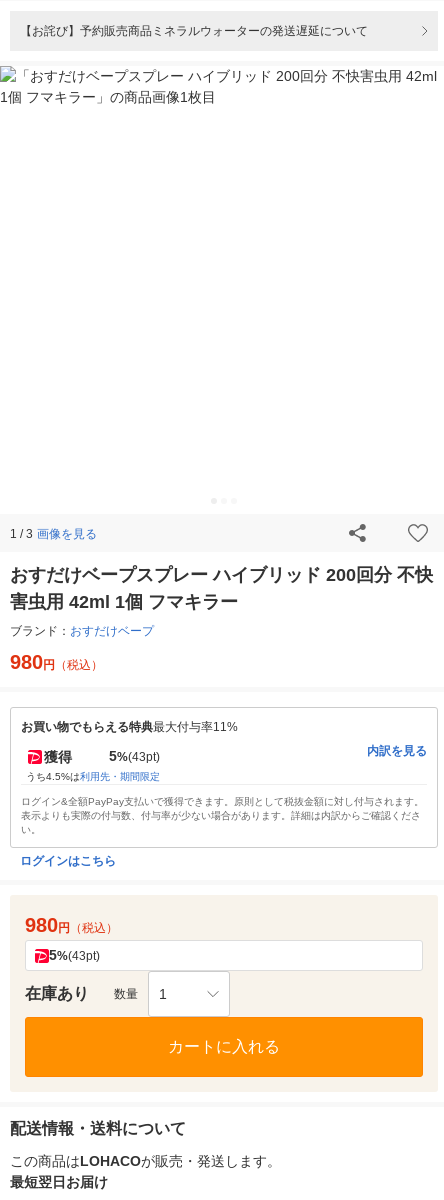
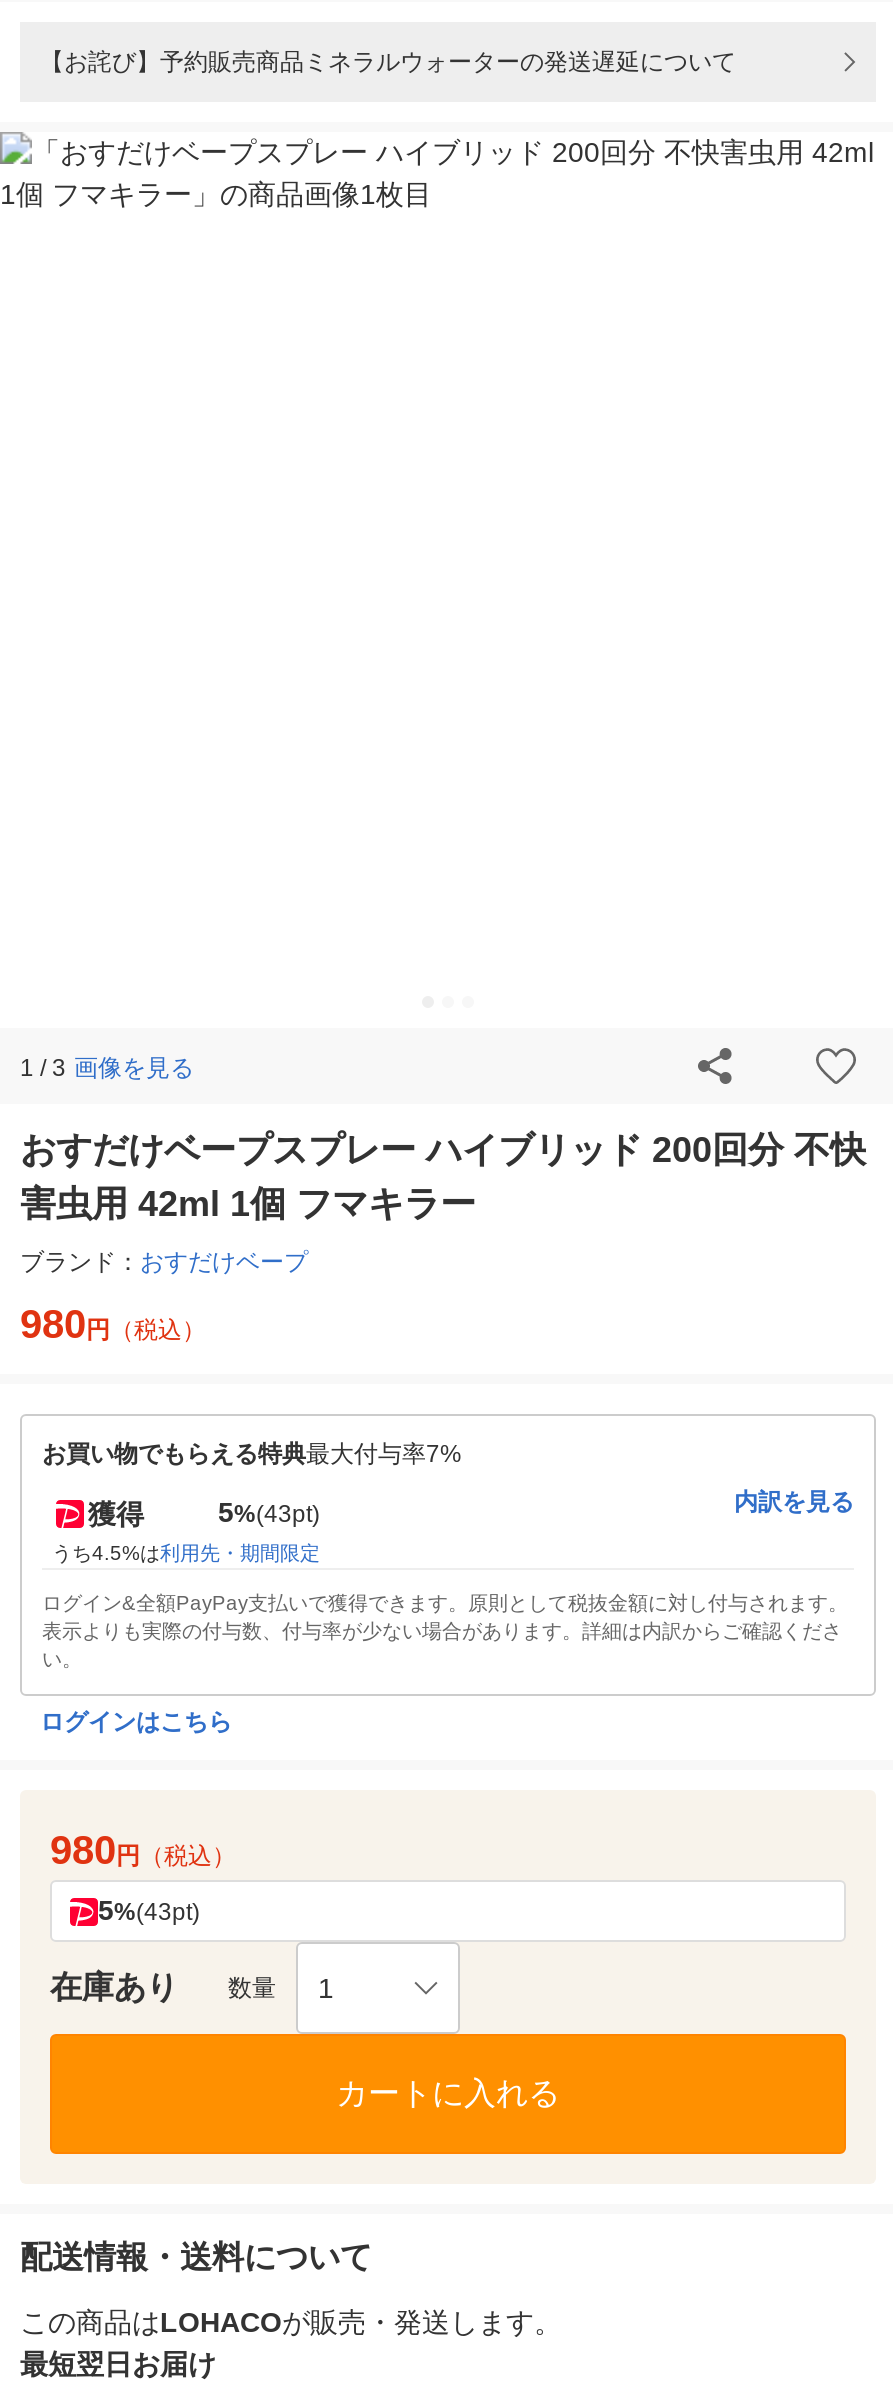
- お買い物でもらえる特典最大付与率11%
+ お買い物でもらえる特典最大付与率7%
